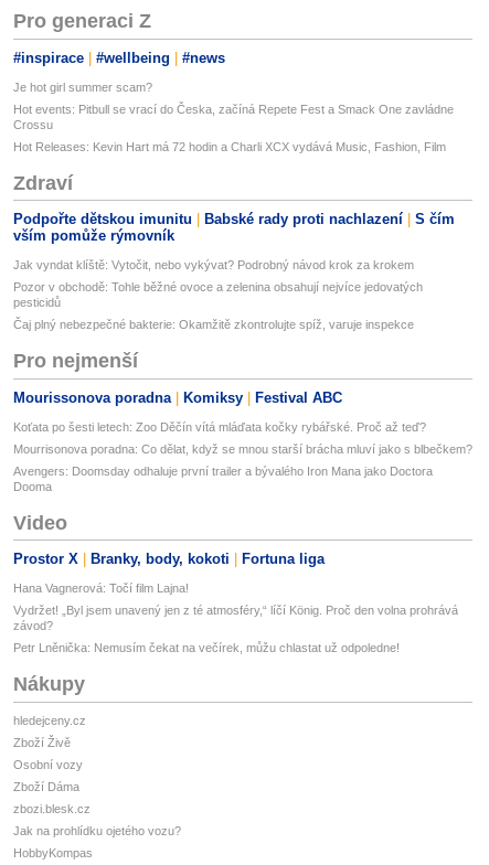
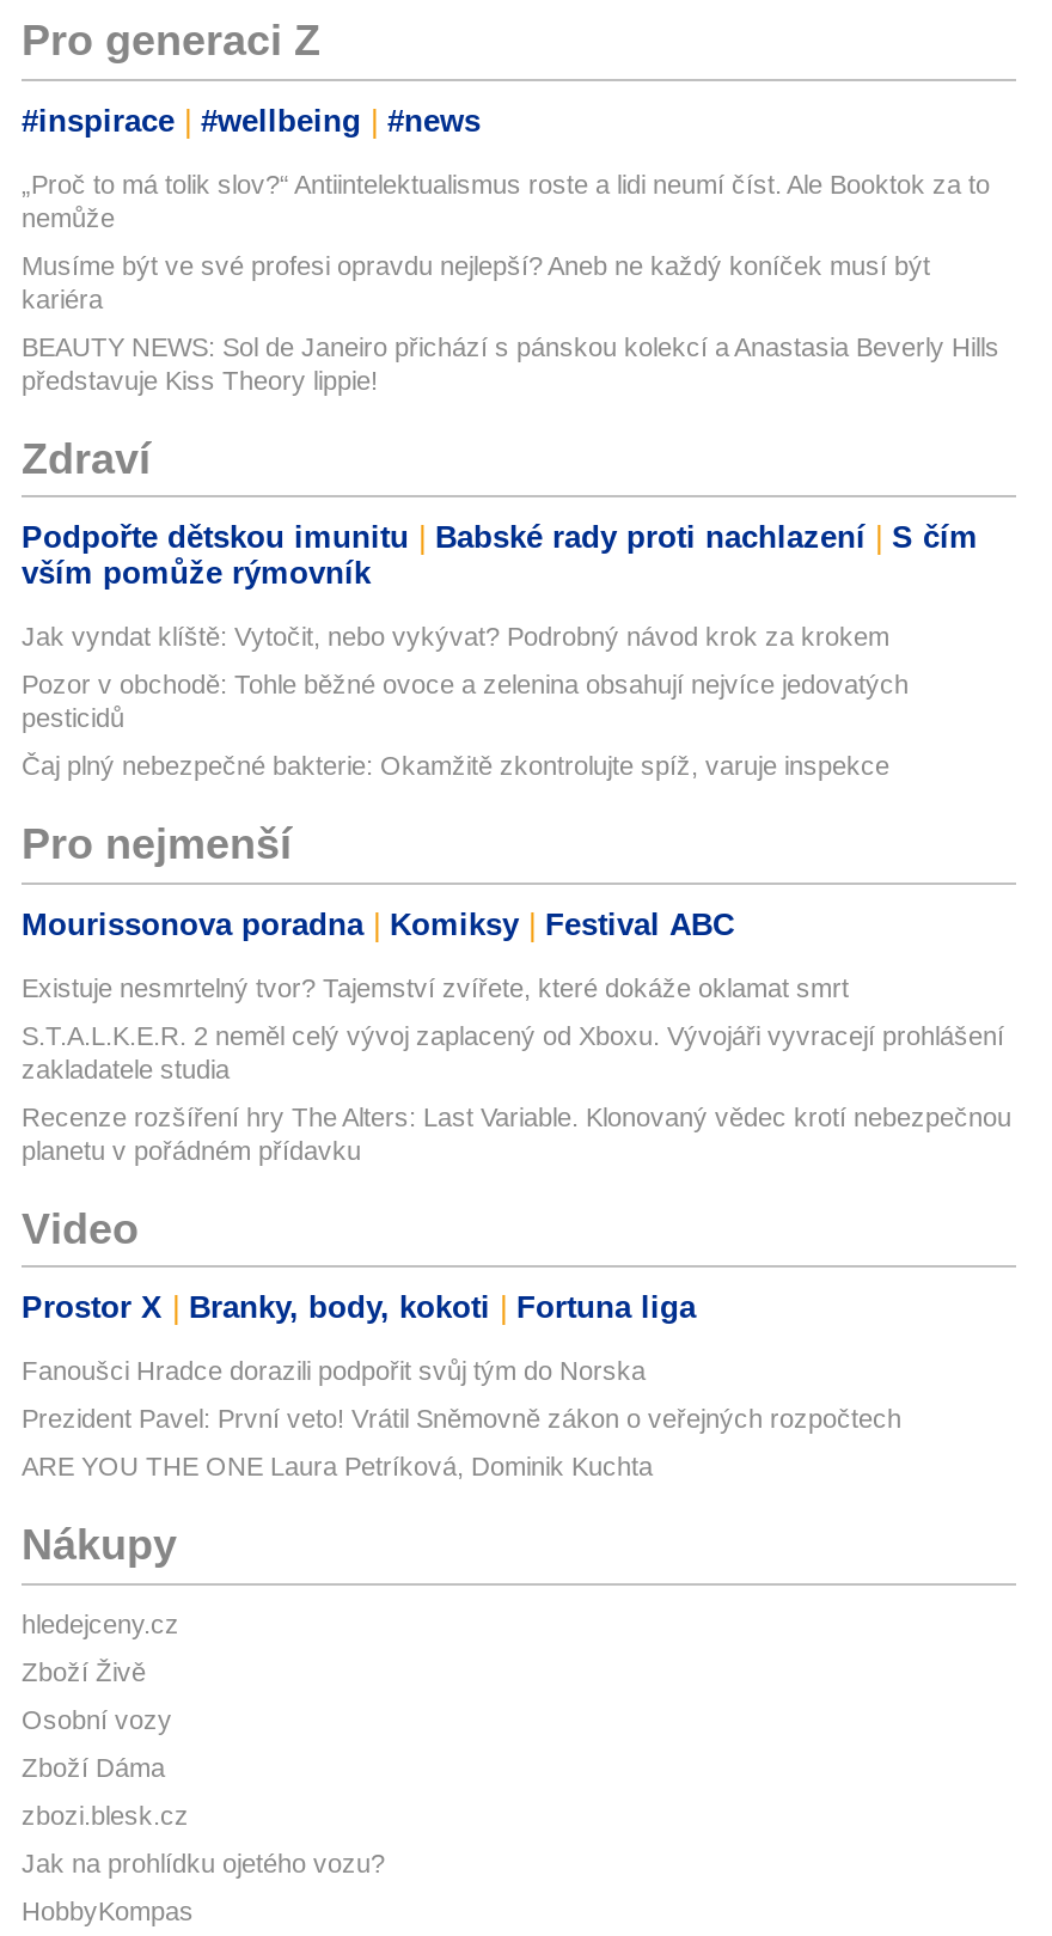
- Je hot girl summer scam?
+ „Proč to má tolik slov?“ Antiintelektualismus roste a lidi neumí číst. Ale Booktok za to
+ nemůže

- Hot events: Pitbull se vrací do Česka, začíná Repete Fest a Smack One zavládne
- Crossu
+ Musíme být ve své profesi opravdu nejlepší? Aneb ne každý koníček musí být
+ kariéra

- Hot Releases: Kevin Hart má 72 hodin a Charli XCX vydává Music, Fashion, Film
+ BEAUTY NEWS: Sol de Janeiro přichází s pánskou kolekcí a Anastasia Beverly Hills
+ představuje Kiss Theory lippie!

- Koťata po šesti letech: Zoo Děčín vítá mláďata kočky rybářské. Proč až teď?
+ Existuje nesmrtelný tvor? Tajemství zvířete, které dokáže oklamat smrt

- Mourrisonova poradna: Co dělat, když se mnou starší brácha mluví jako s blbečkem?
+ S.T.A.L.K.E.R. 2 neměl celý vývoj zaplacený od Xboxu. Vývojáři vyvracejí prohlášení
+ zakladatele studia

- Avengers: Doomsday odhaluje první trailer a bývalého Iron Mana jako Doctora
- Dooma
+ Recenze rozšíření hry The Alters: Last Variable. Klonovaný vědec krotí nebezpečnou
+ planetu v pořádném přídavku

- Hana Vagnerová: Točí film Lajna!
+ Fanoušci Hradce dorazili podpořit svůj tým do Norska

- Vydržet! „Byl jsem unavený jen z té atmosféry,“ líčí König. Proč den volna prohrává
- závod?
+ Prezident Pavel: První veto! Vrátil Sněmovně zákon o veřejných rozpočtech

- Petr Lněnička: Nemusím čekat na večírek, můžu chlastat už odpoledne!
+ ARE YOU THE ONE Laura Petríková, Dominik Kuchta
